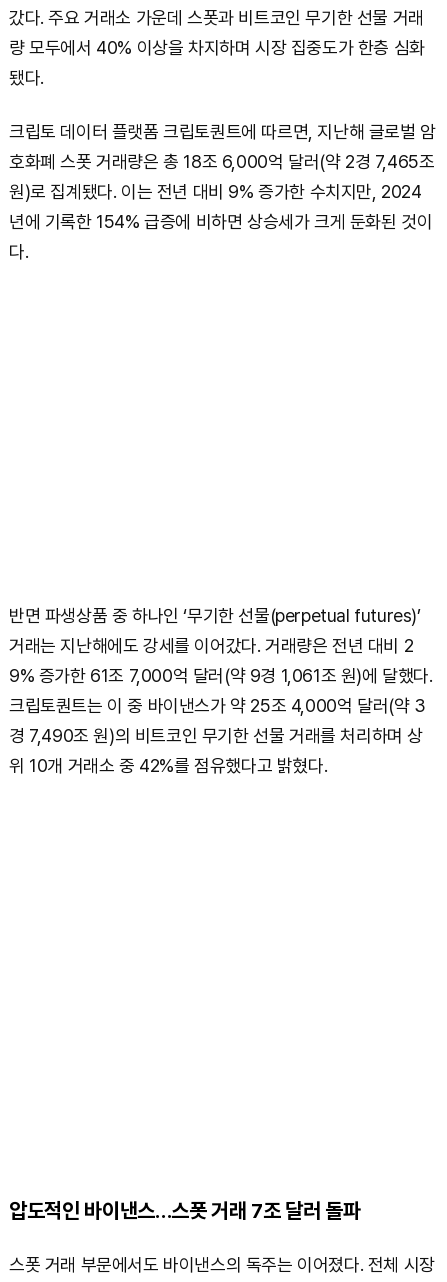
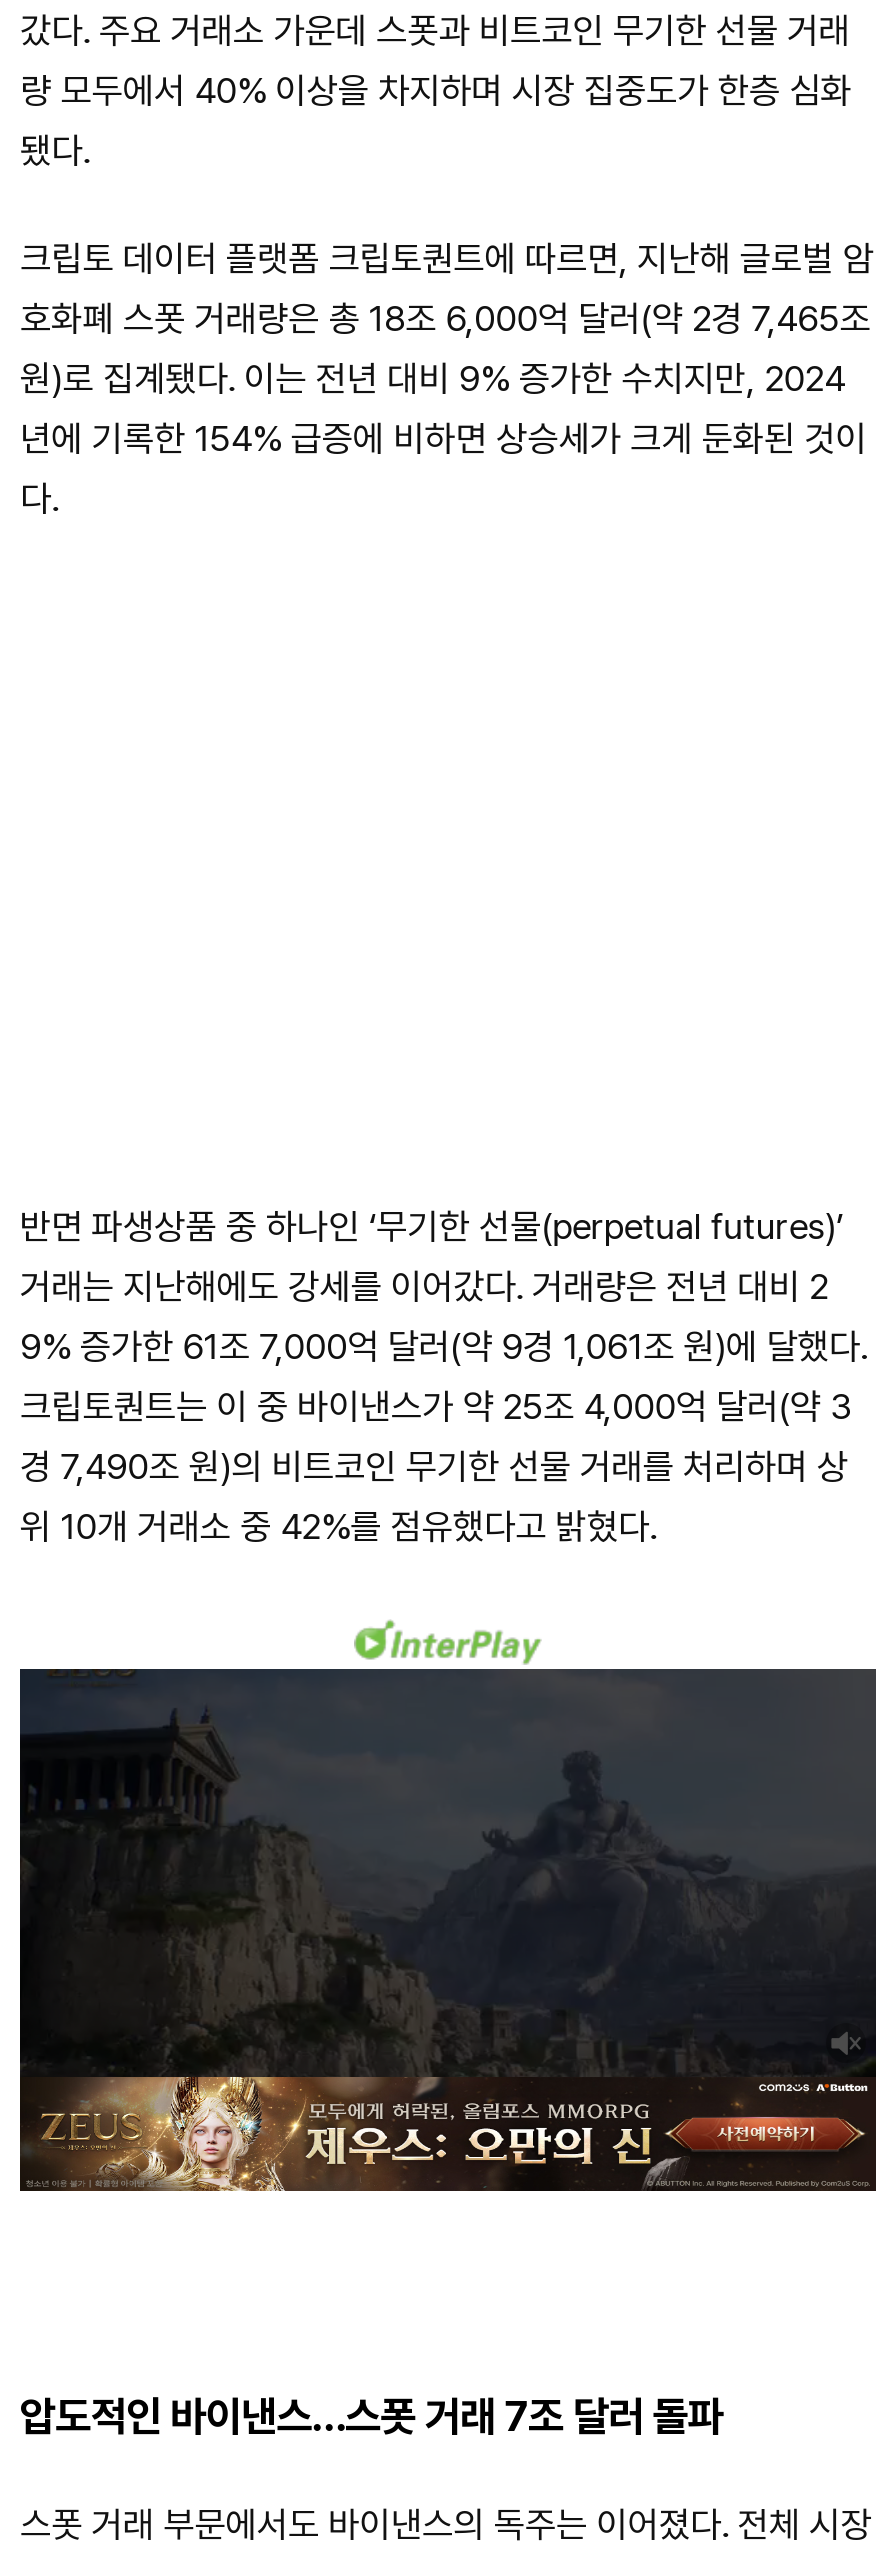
+ [image]
